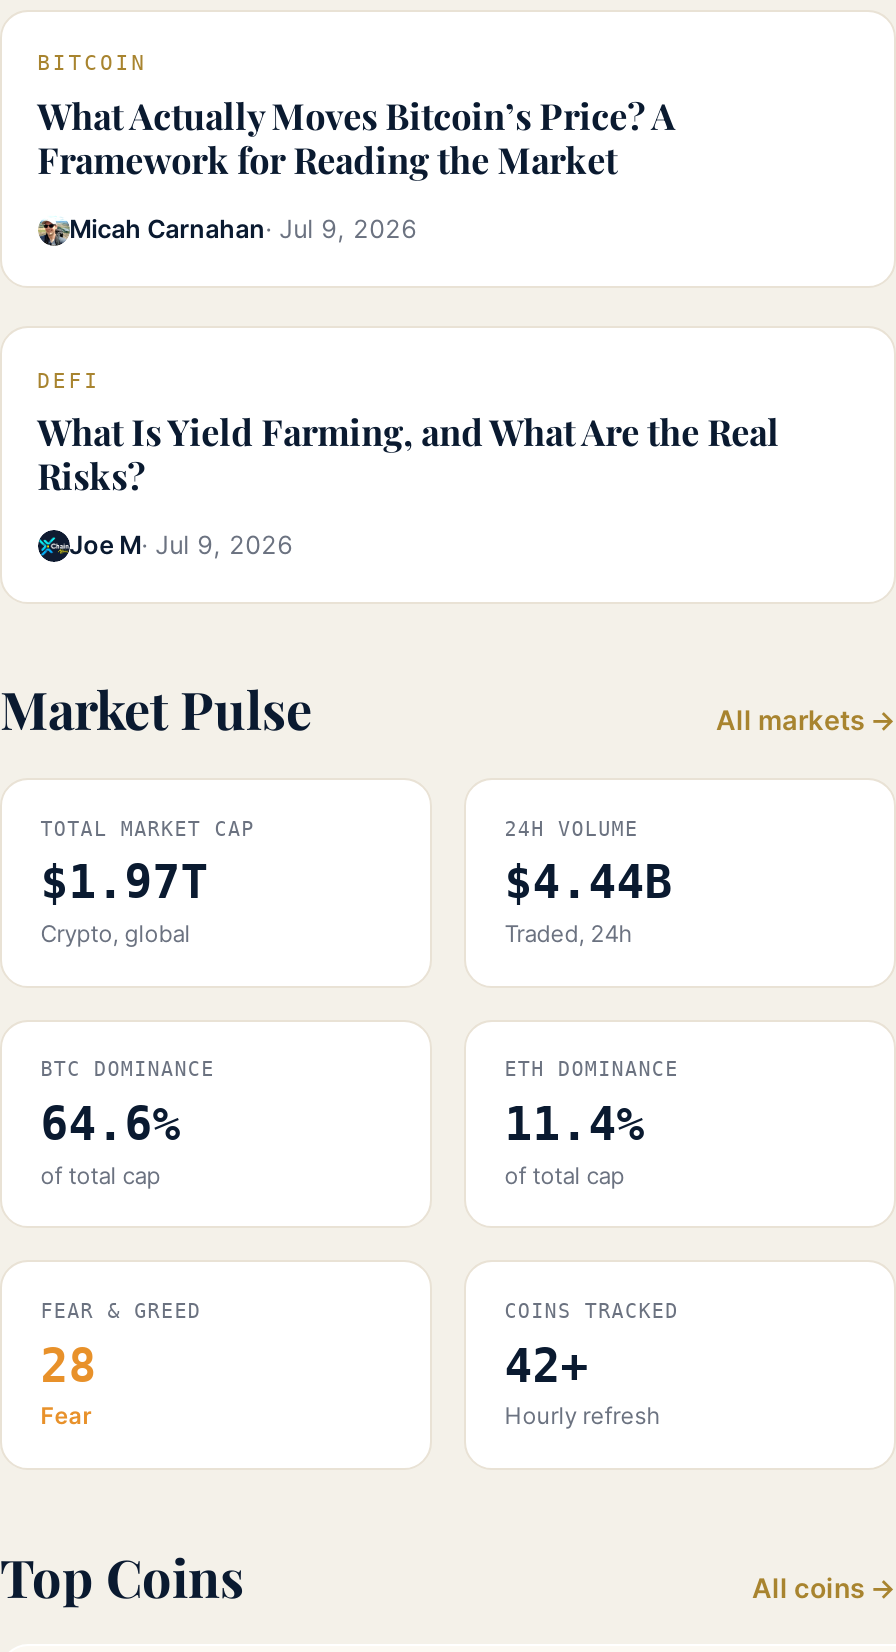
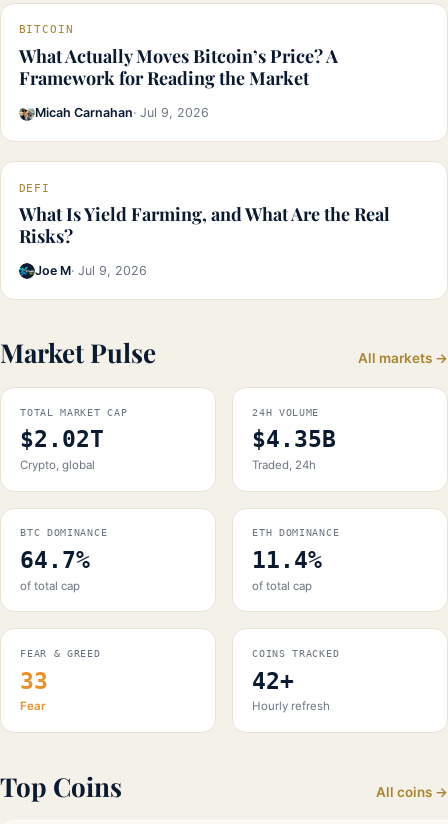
- $1.97T
+ $2.02T

- $4.44B
+ $4.35B

- 64.6%
+ 64.7%

- 28
+ 33
